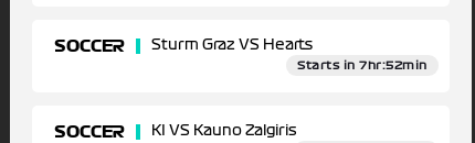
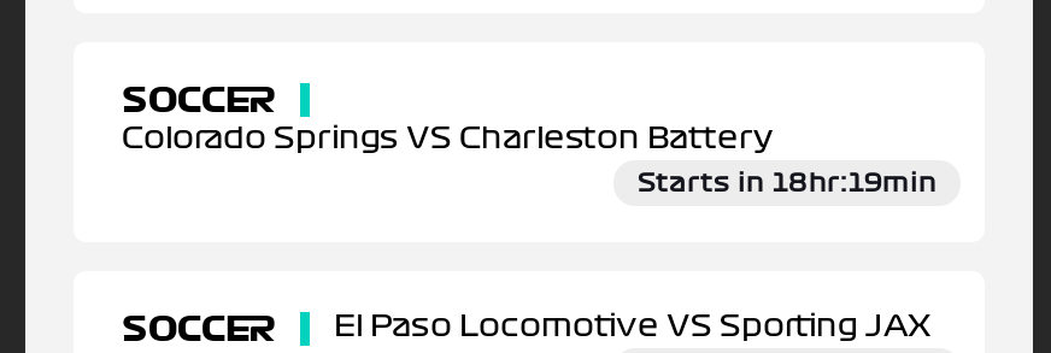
- Sturm Graz VS Hearts
+ Colorado Springs VS Charleston Battery

- Starts in 7hr:52min
+ Starts in 18hr:19min

- KI VS Kauno Zalgiris
+ El Paso Locomotive VS Sporting JAX
